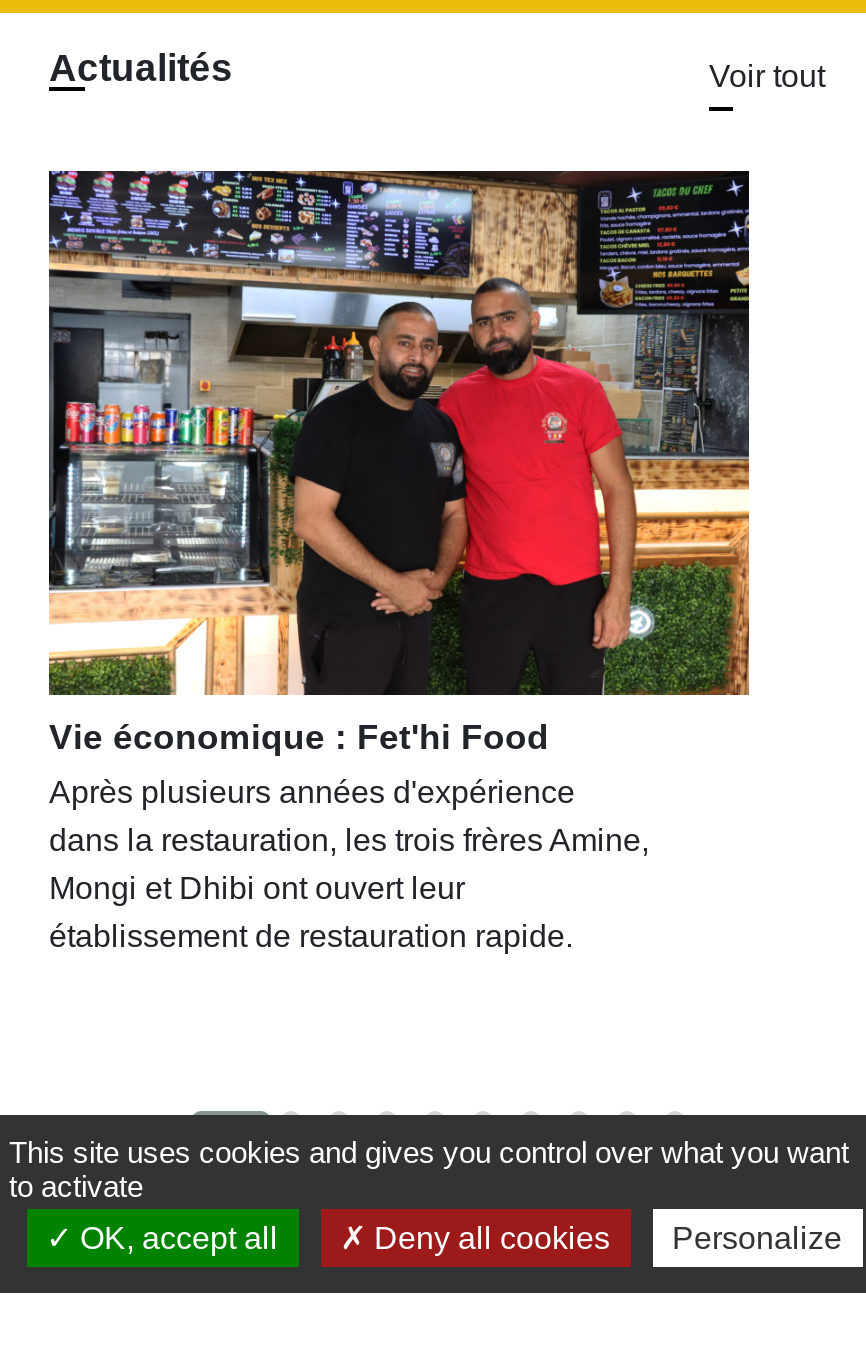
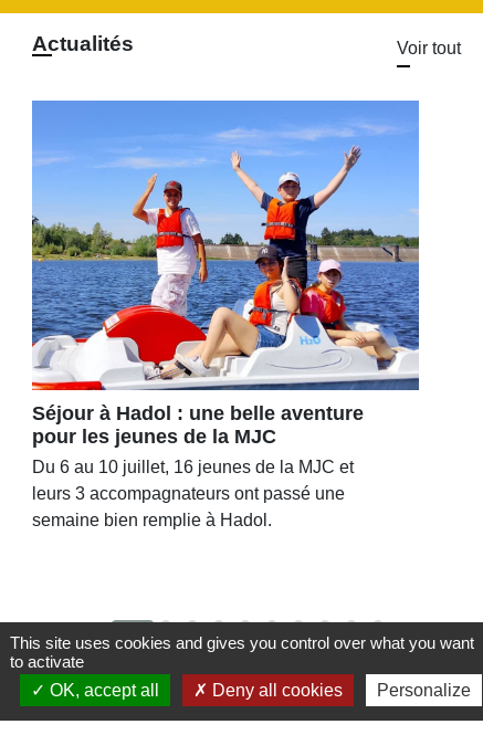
- [image]
- Vie économique : Fet'hi Food
- Après plusieurs années d'expérience
- dans la restauration, les trois frères Amine,
- Mongi et Dhibi ont ouvert leur
- établissement de restauration rapide.
+ [image]
+ Séjour à Hadol : une belle aventure
+ pour les jeunes de la MJC
+ Du 6 au 10 juillet, 16 jeunes de la MJC et
+ leurs 3 accompagnateurs ont passé une
+ semaine bien remplie à Hadol.
